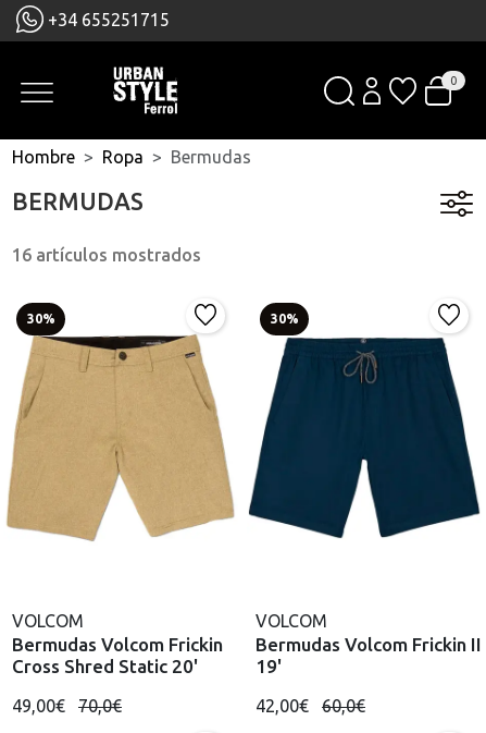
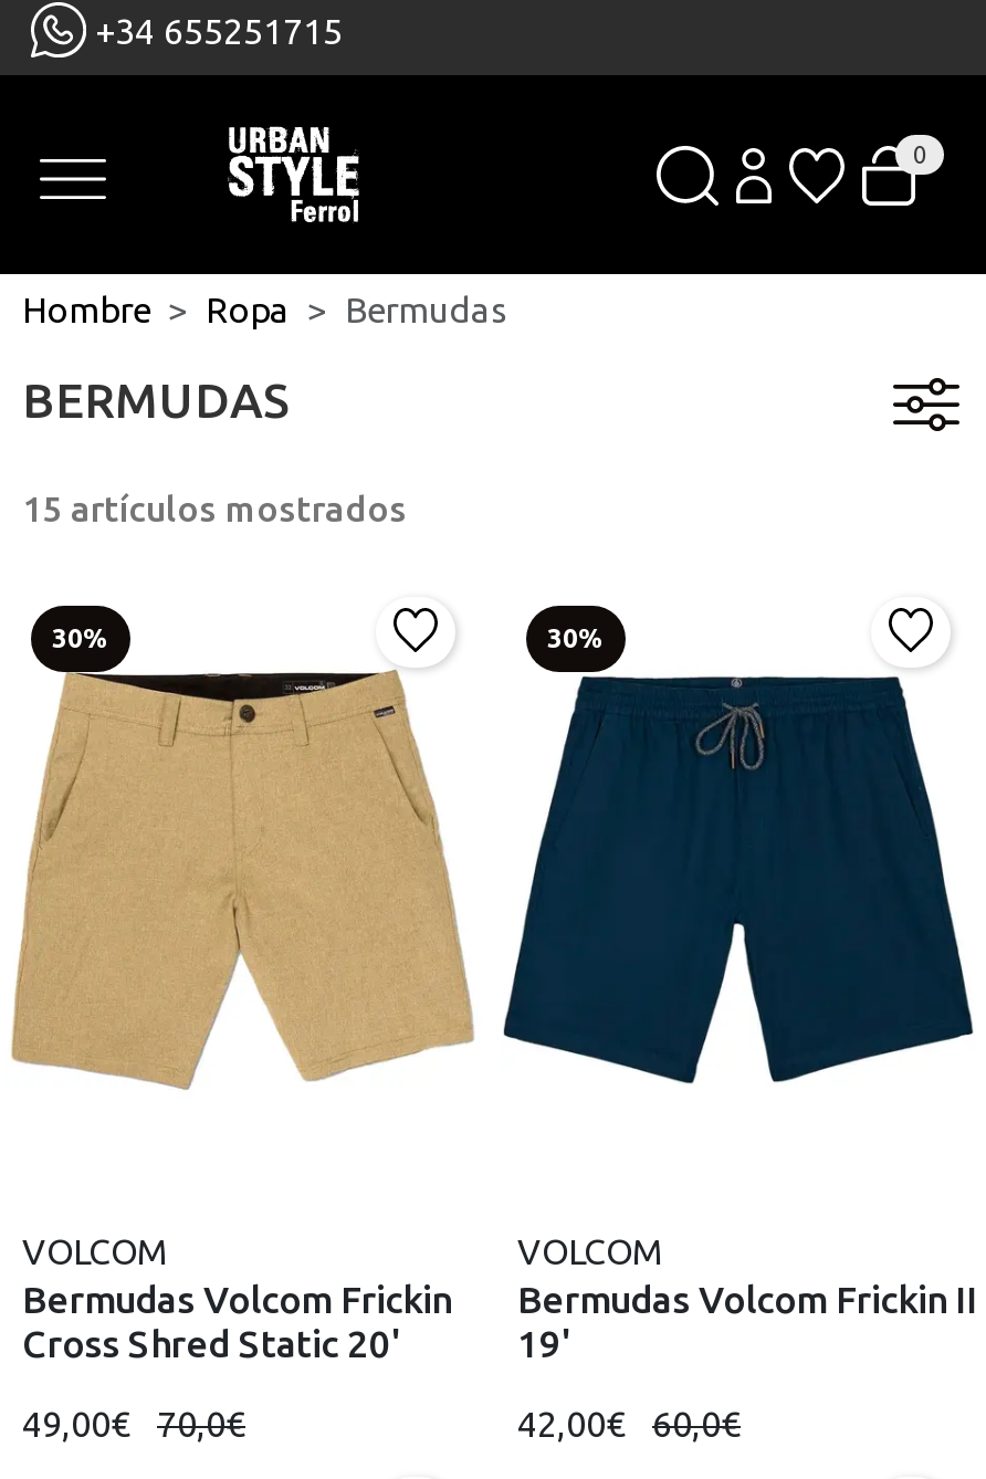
- 16 artículos mostrados
+ 15 artículos mostrados
